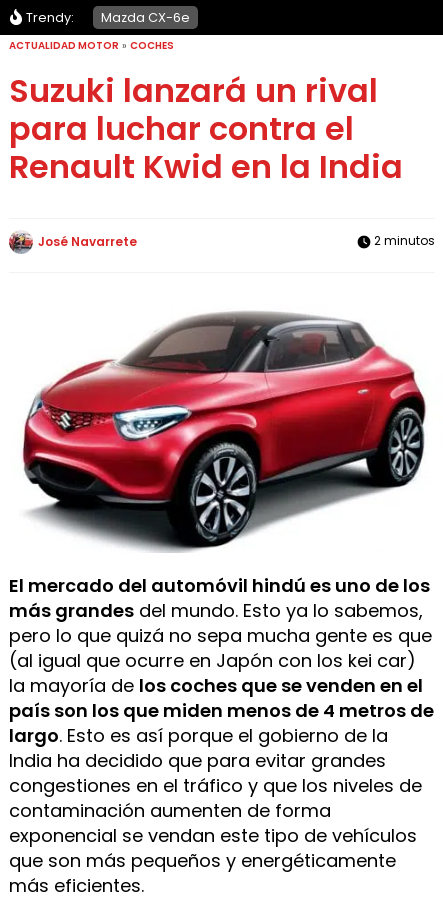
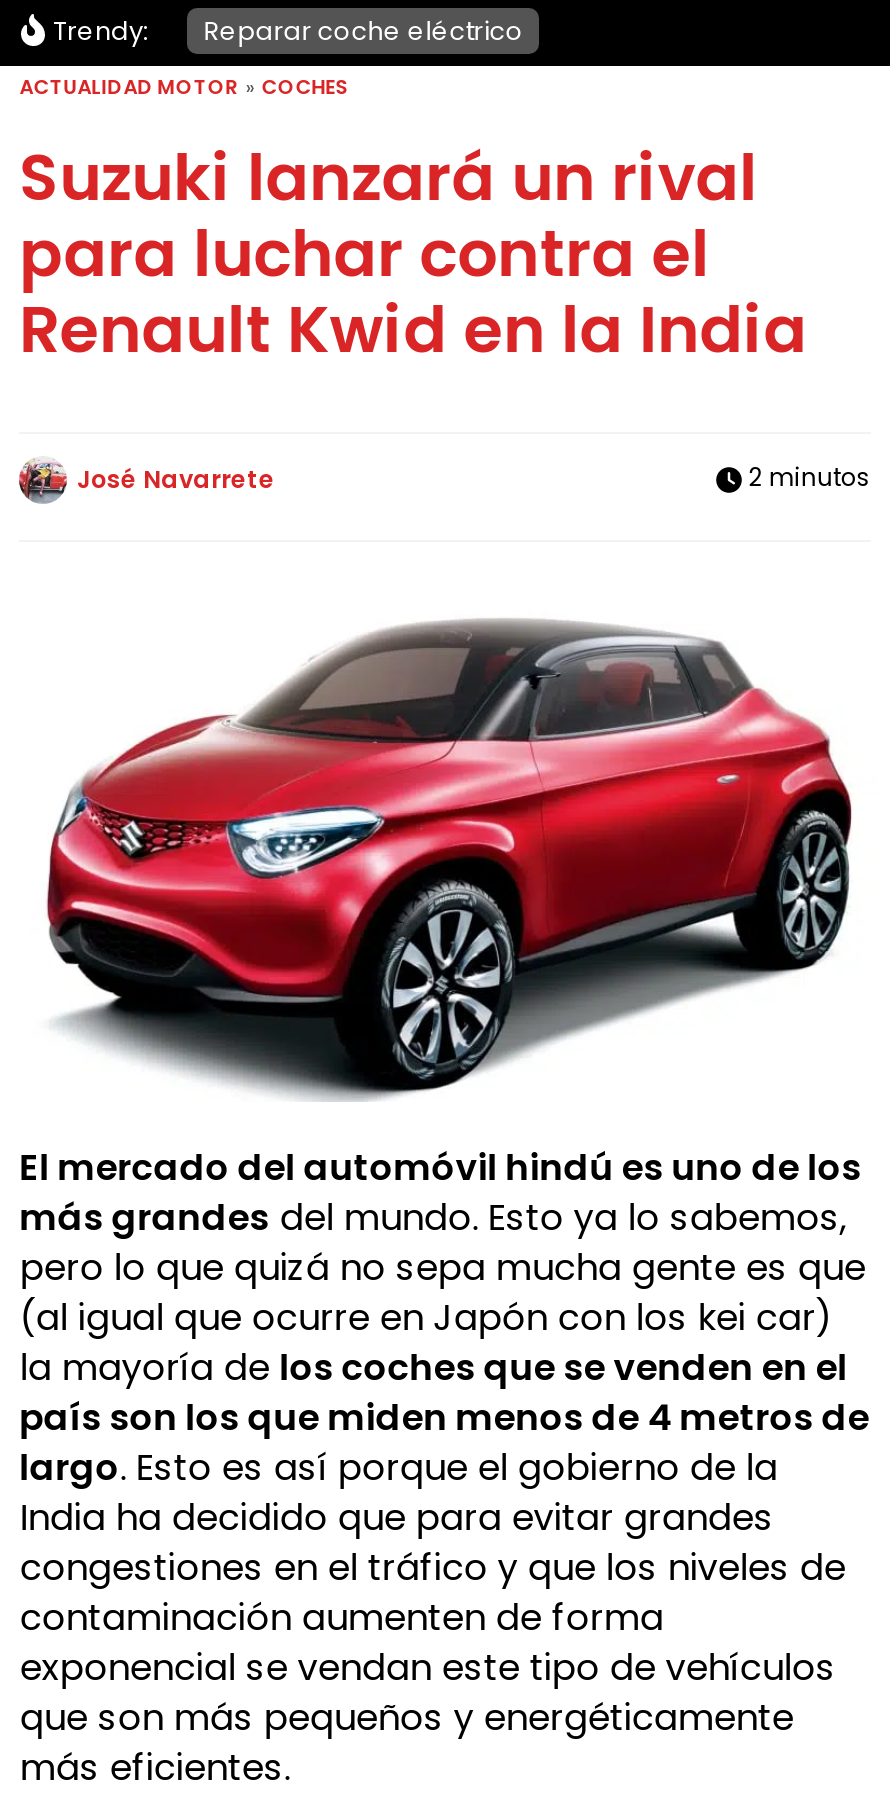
- Mazda CX-6e
+ Reparar coche eléctrico
